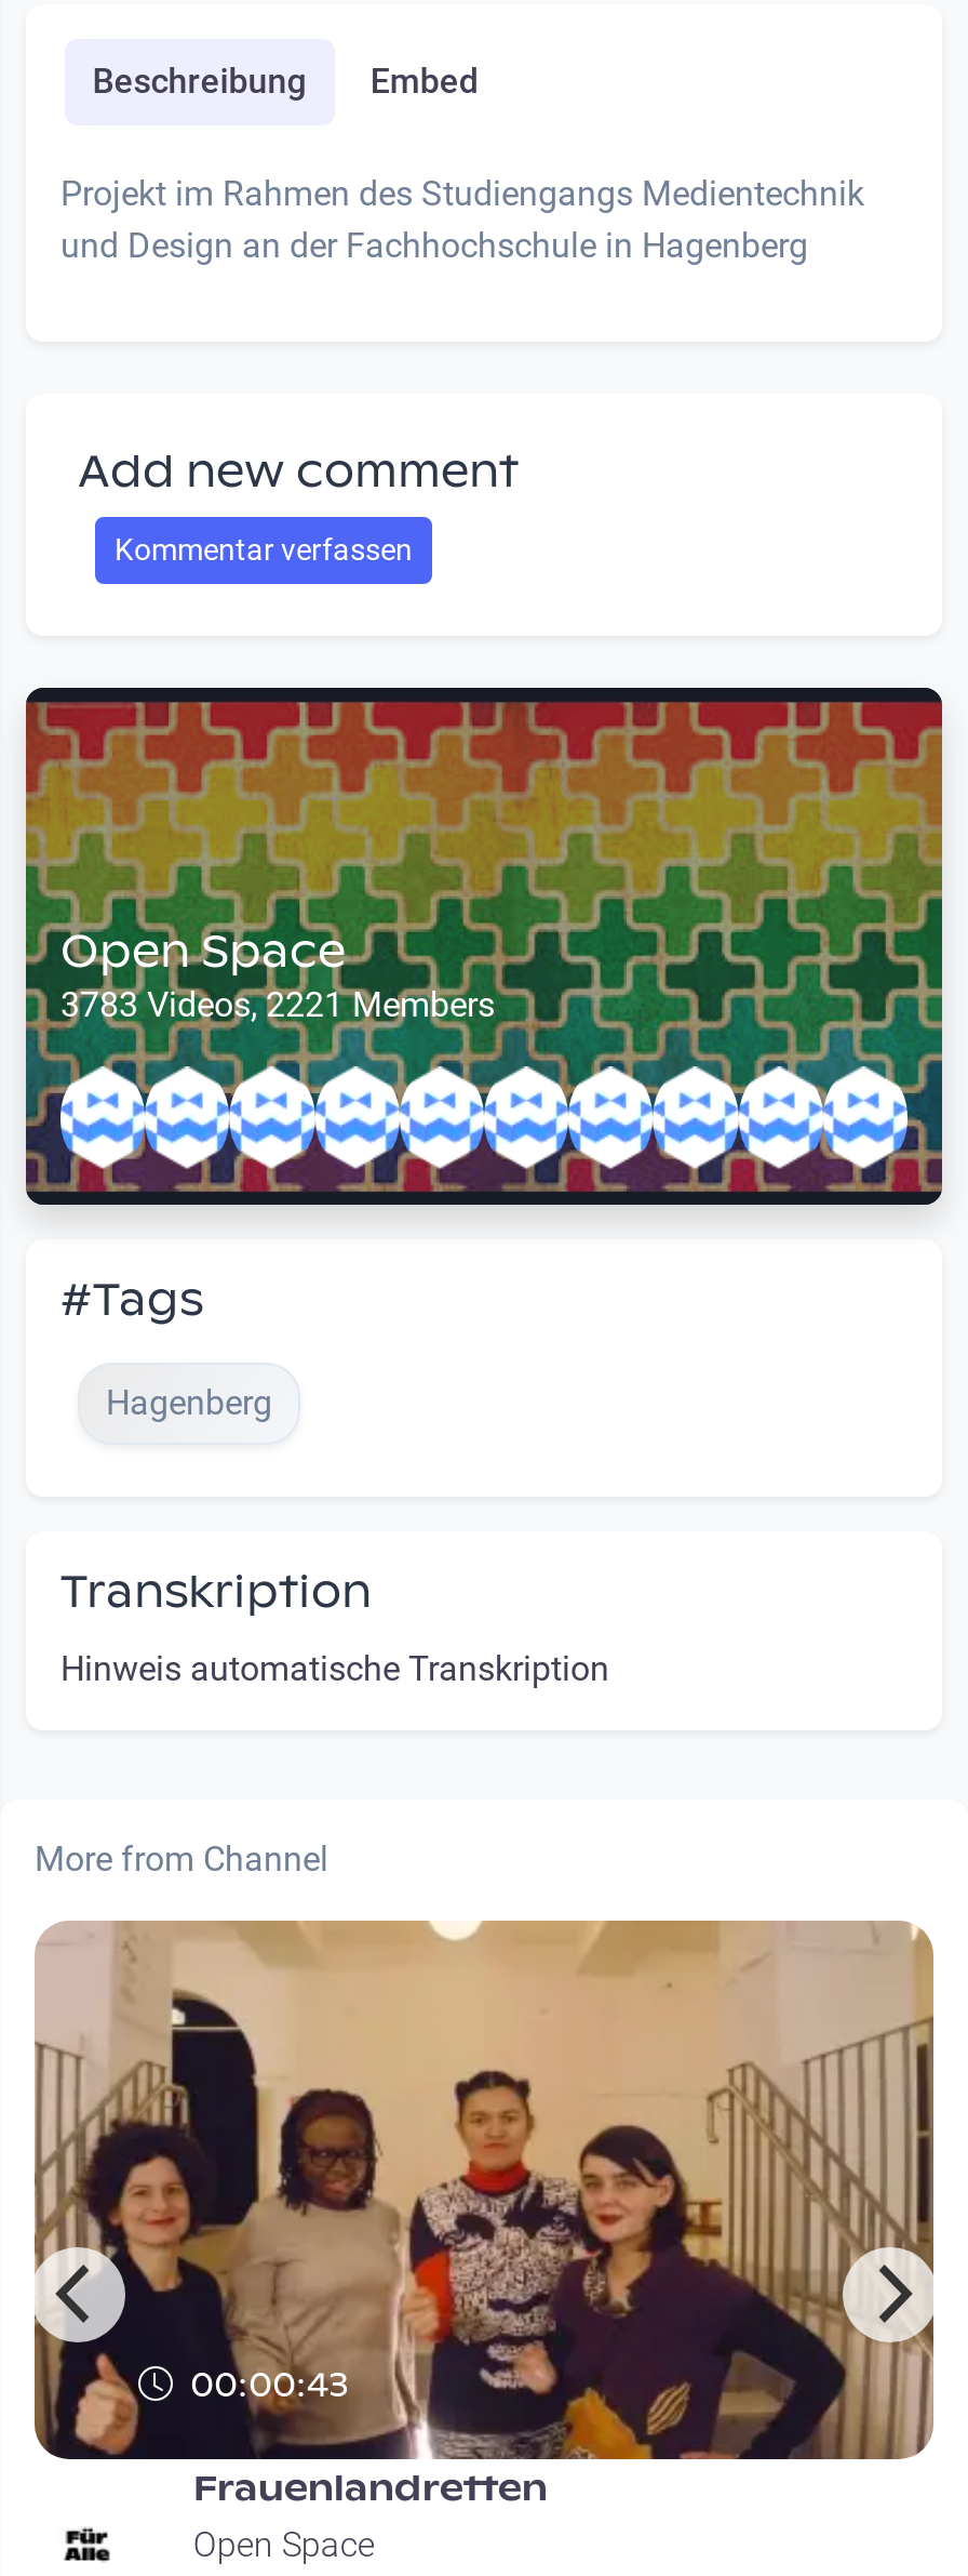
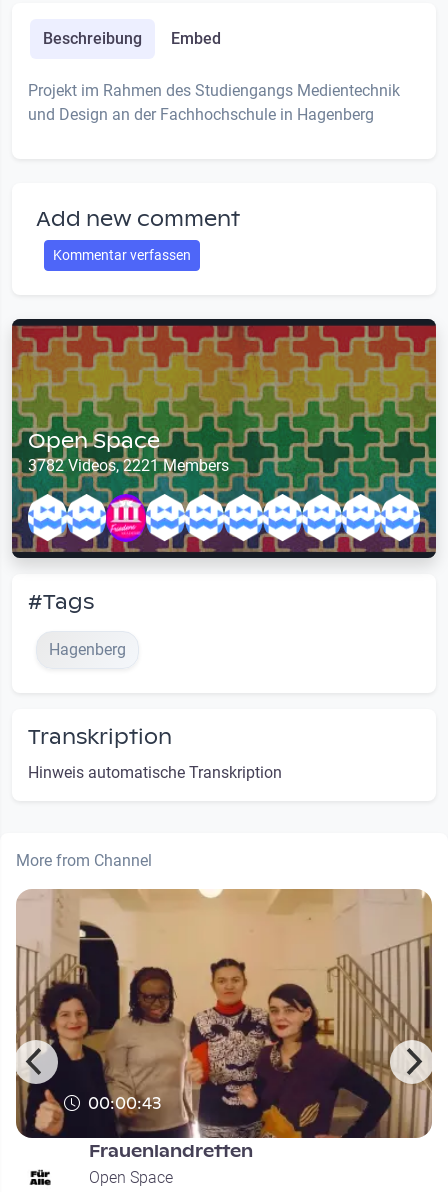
- 3783 Videos, 2221 Members
+ 3782 Videos, 2221 Members

- [image]
+ [image]
